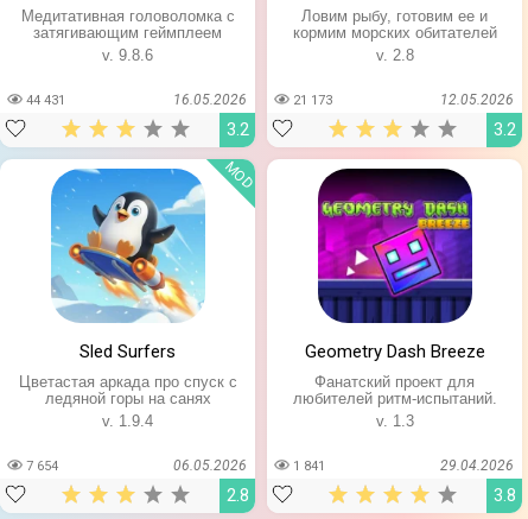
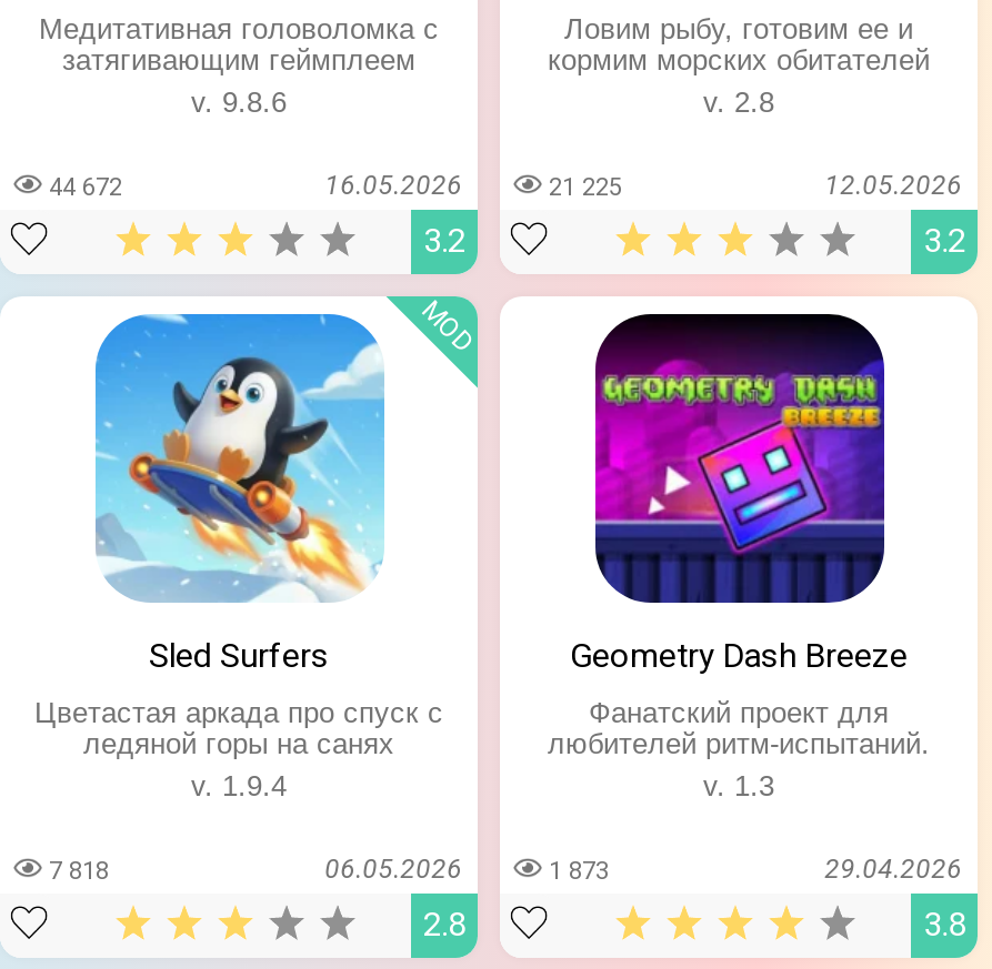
- 44 431
+ 44 672

- 21 173
+ 21 225

- 7 654
+ 7 818

- 1 841
+ 1 873
